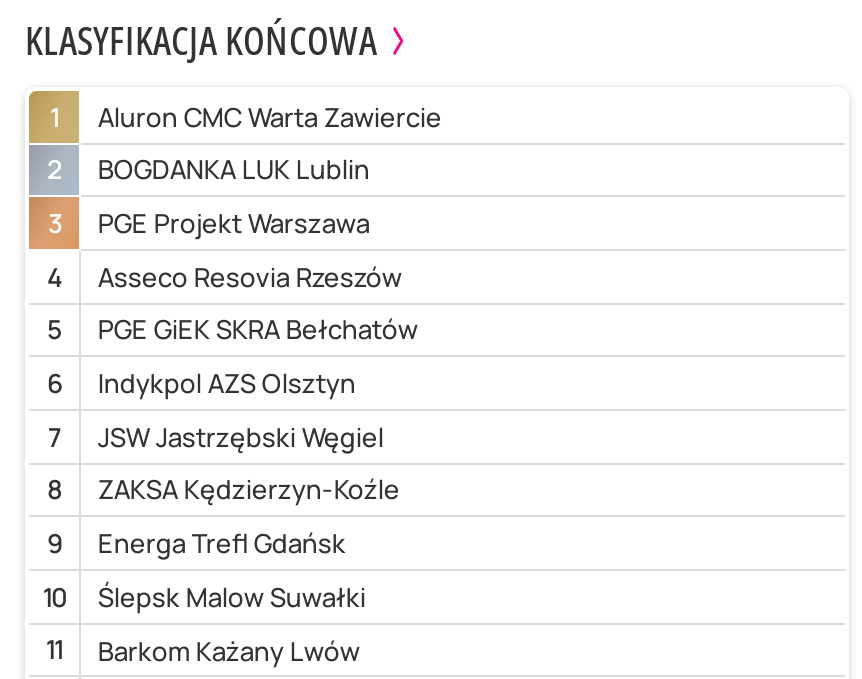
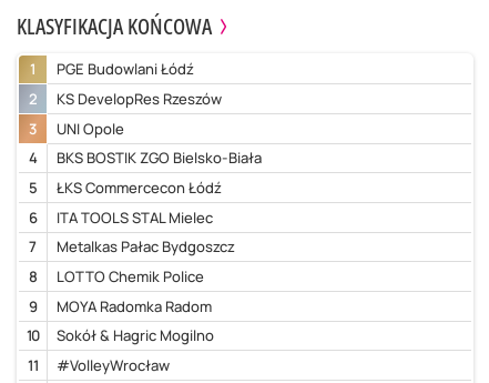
- Aluron CMC Warta Zawiercie
+ PGE Budowlani Łódź

- BOGDANKA LUK Lublin
+ KS DevelopRes Rzeszów

- PGE Projekt Warszawa
+ UNI Opole

- Asseco Resovia Rzeszów
+ BKS BOSTIK ZGO Bielsko-Biała

- PGE GiEK SKRA Bełchatów
+ ŁKS Commercecon Łódź

- Indykpol AZS Olsztyn
+ ITA TOOLS STAL Mielec

- JSW Jastrzębski Węgiel
+ Metalkas Pałac Bydgoszcz

- ZAKSA Kędzierzyn-Koźle
+ LOTTO Chemik Police

- Energa Trefl Gdańsk
+ MOYA Radomka Radom

- Ślepsk Malow Suwałki
+ Sokół & Hagric Mogilno

- Barkom Każany Lwów
+ #VolleyWrocław
